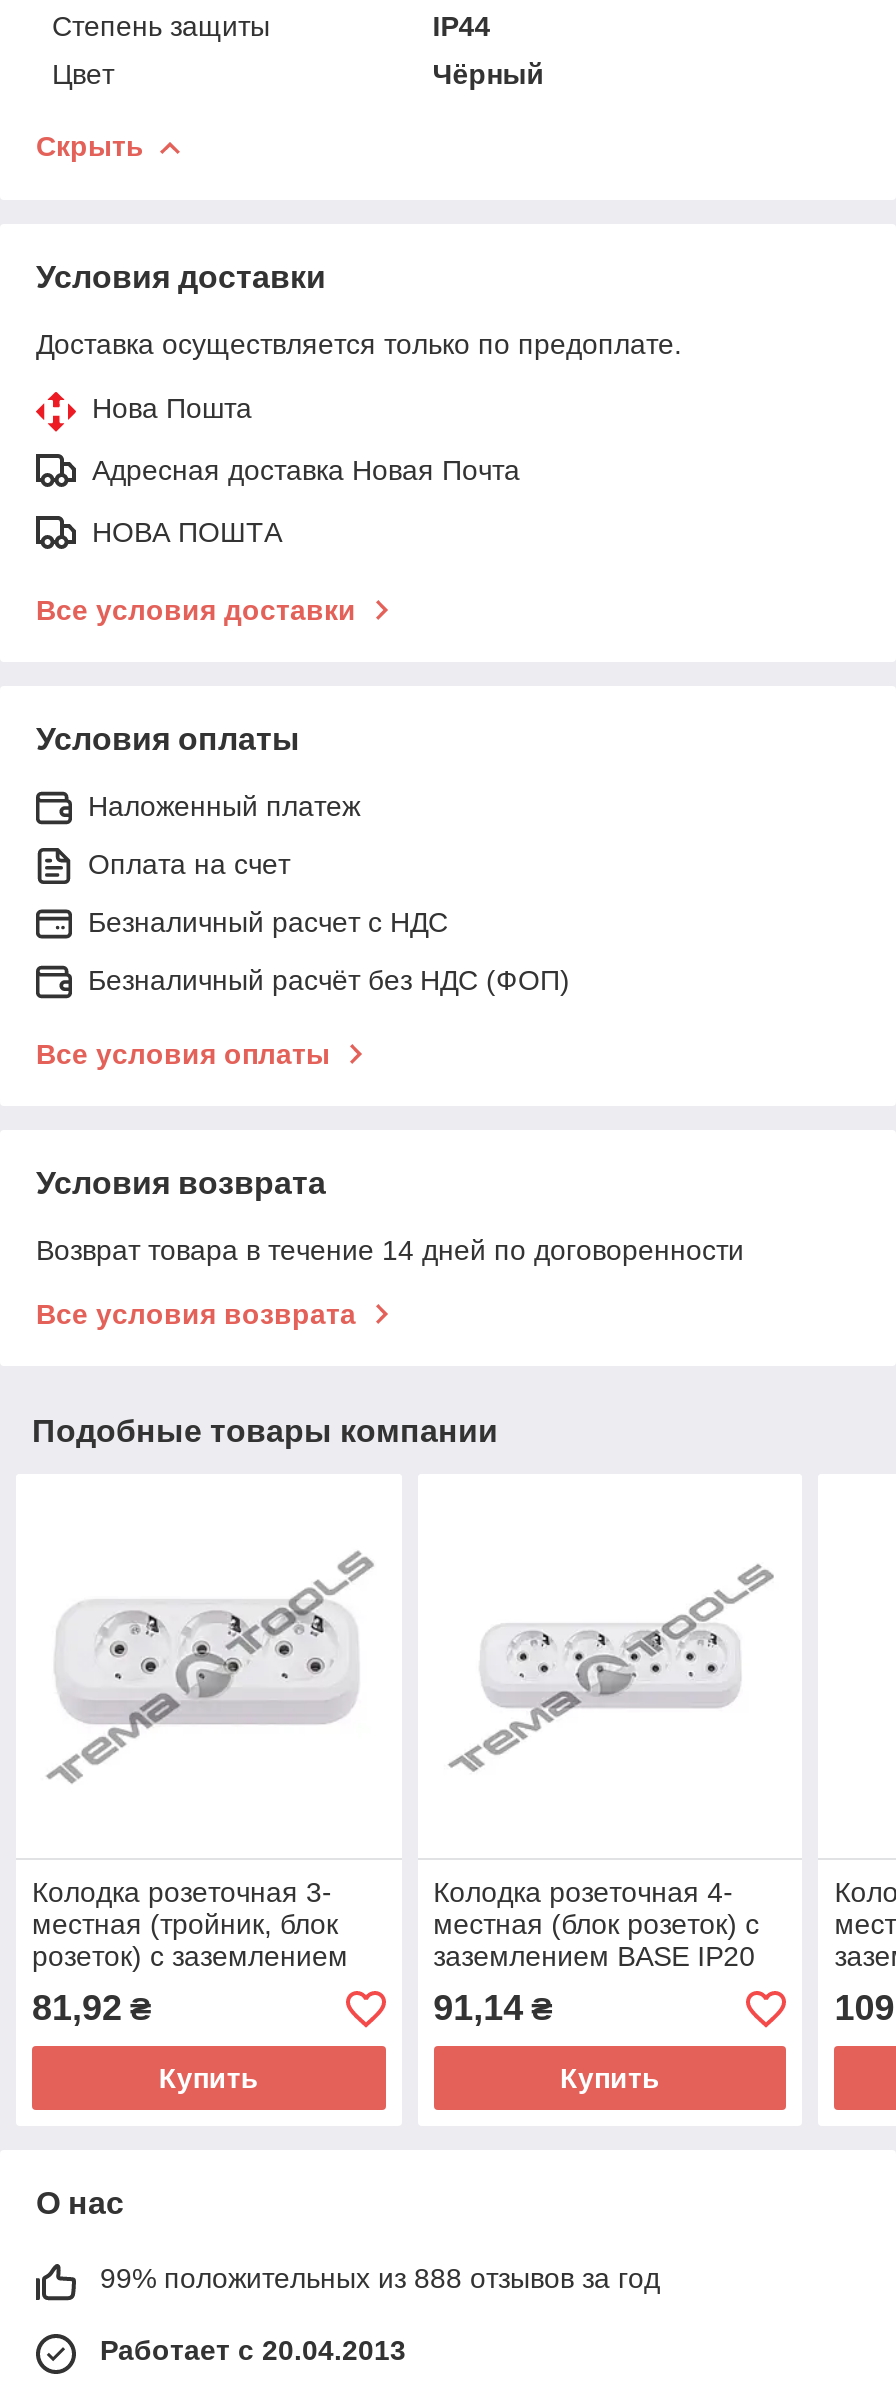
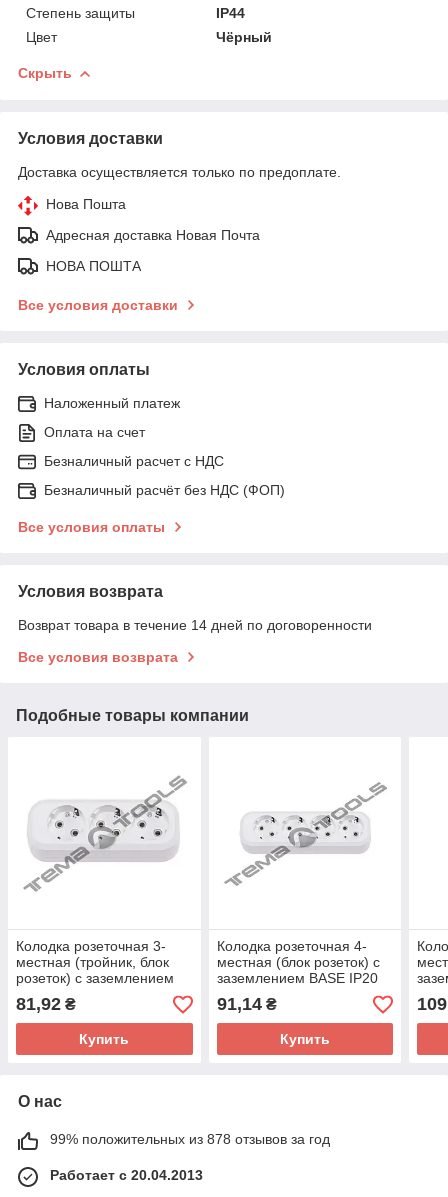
- 99% положительных из 888 отзывов за год
+ 99% положительных из 878 отзывов за год
